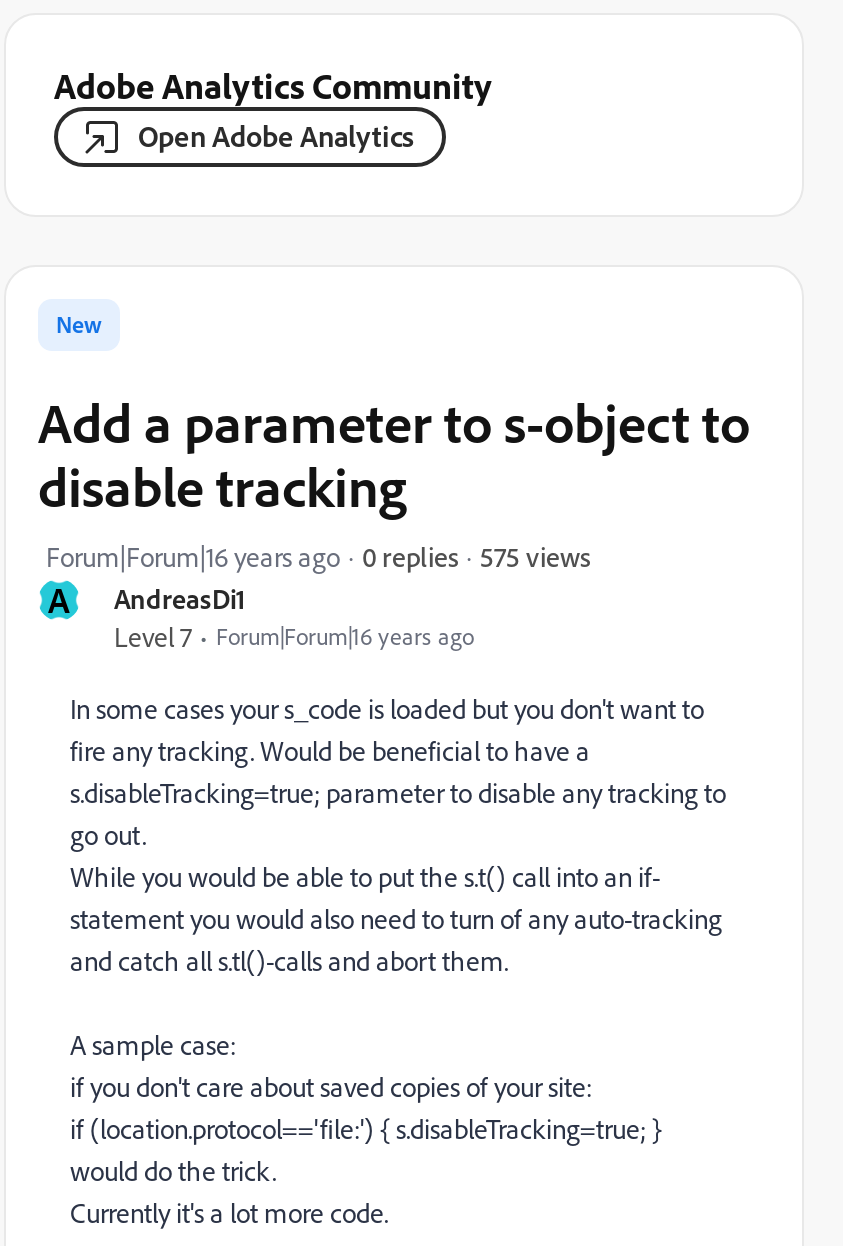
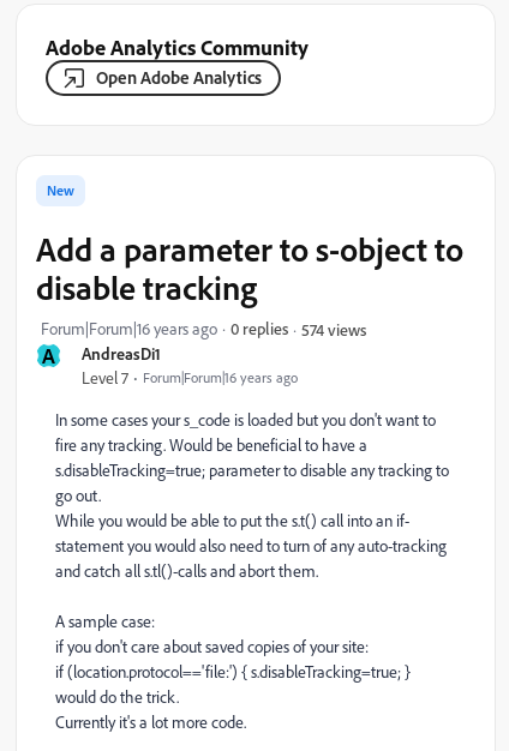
- 575 views
+ 574 views
